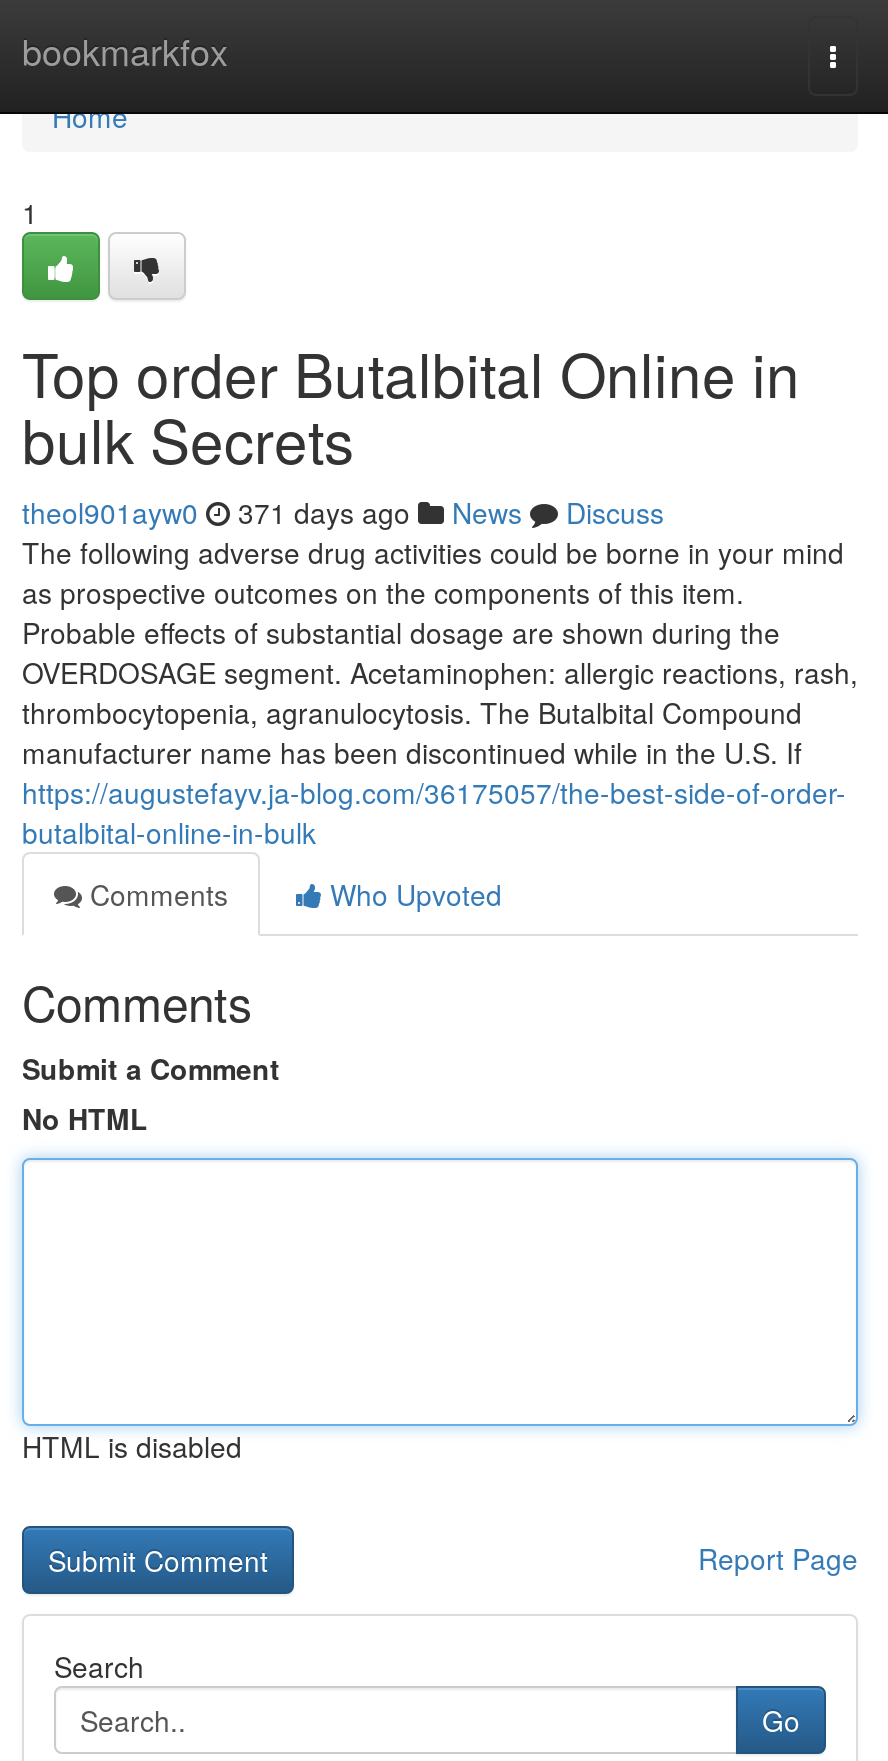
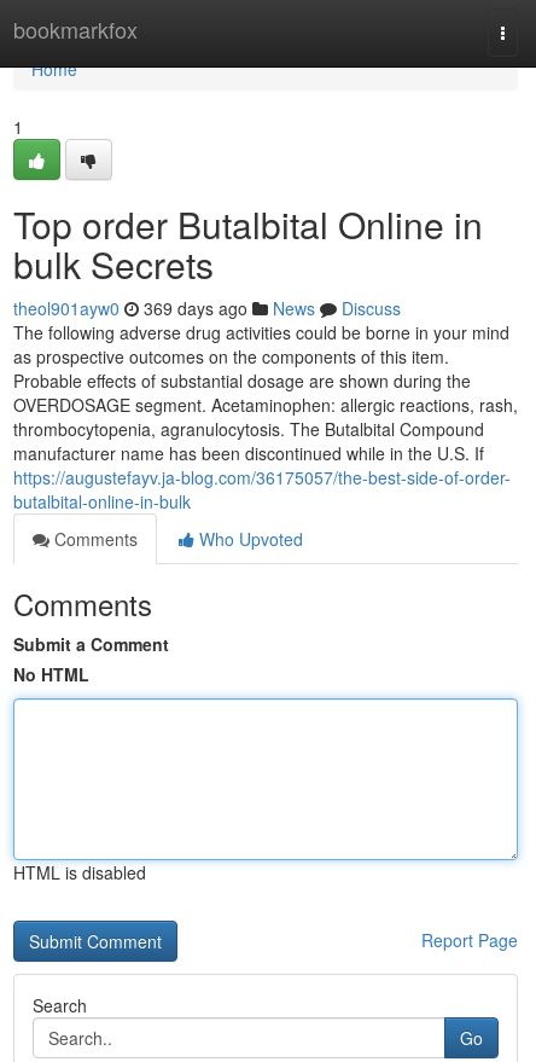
- theol901ayw0 371 days ago News Discuss
+ theol901ayw0 369 days ago News Discuss
